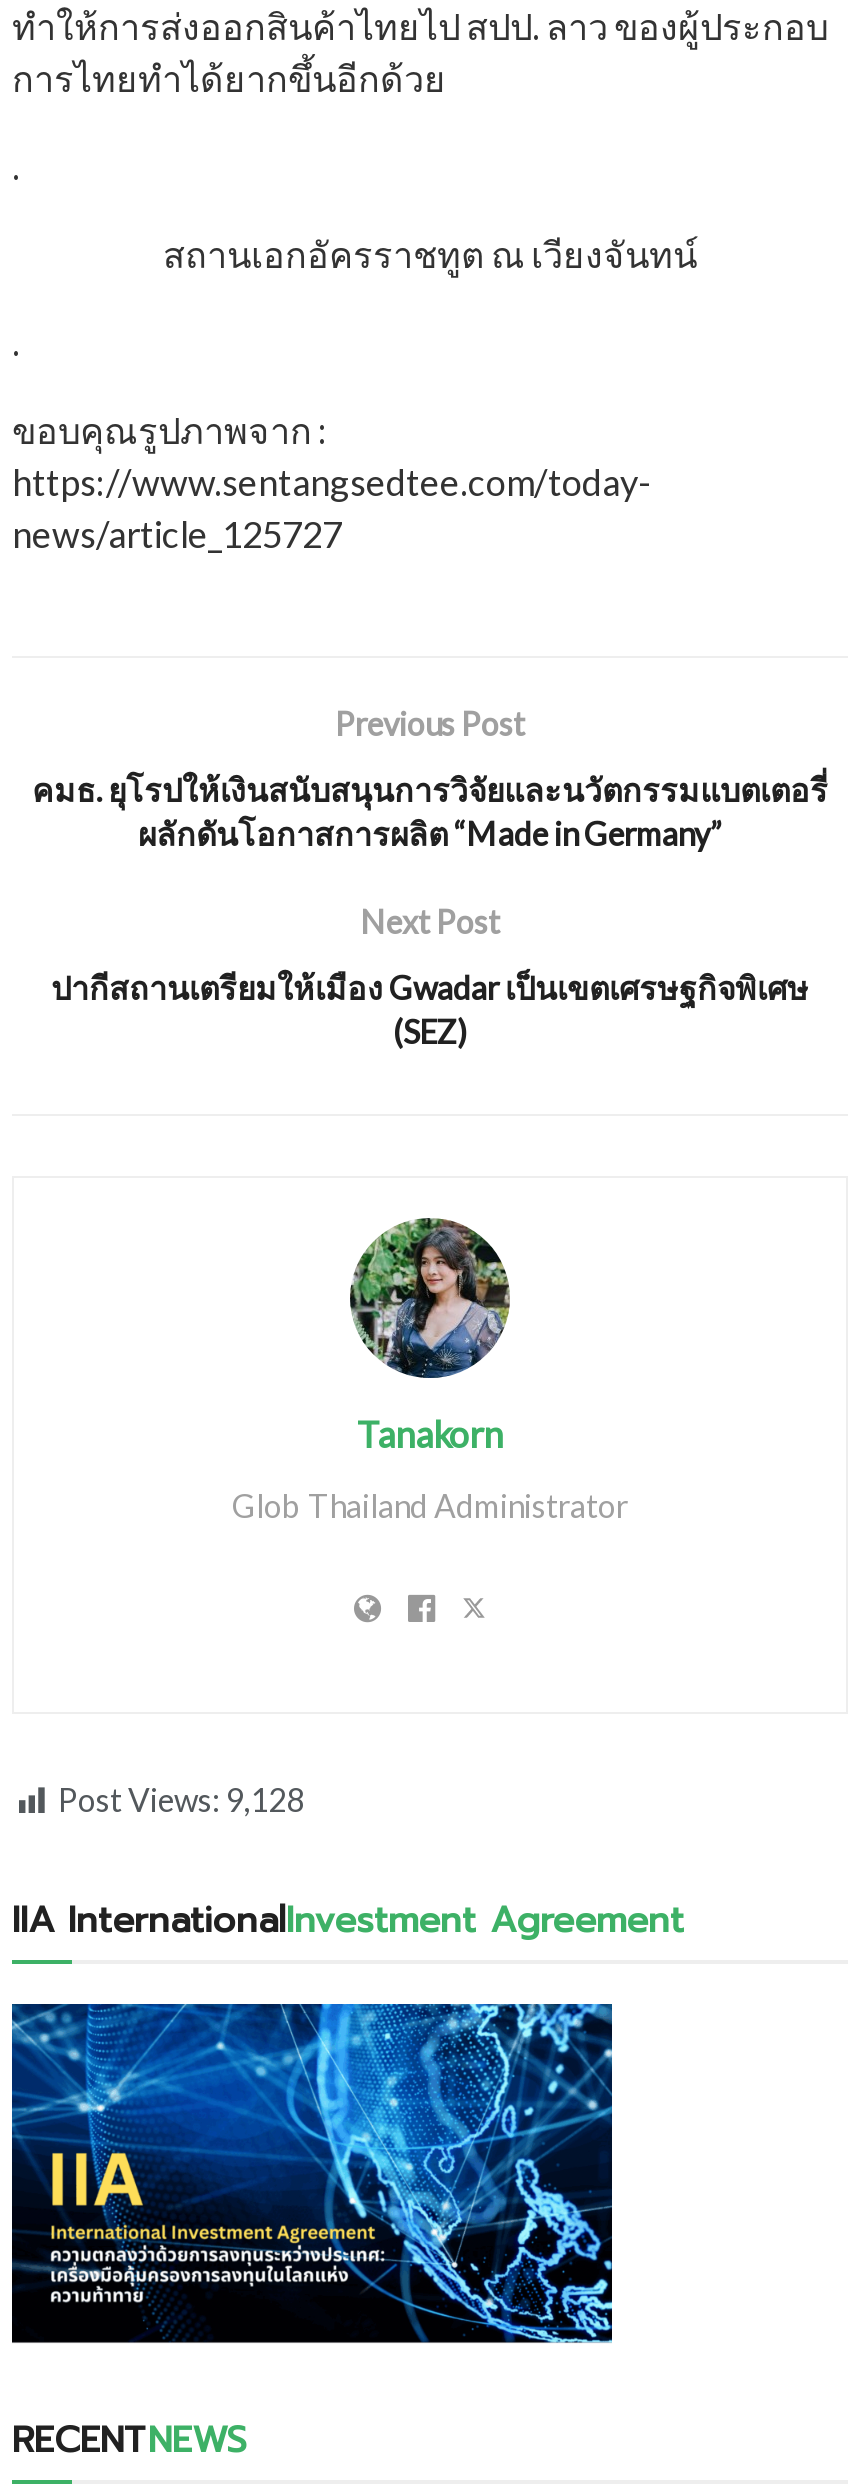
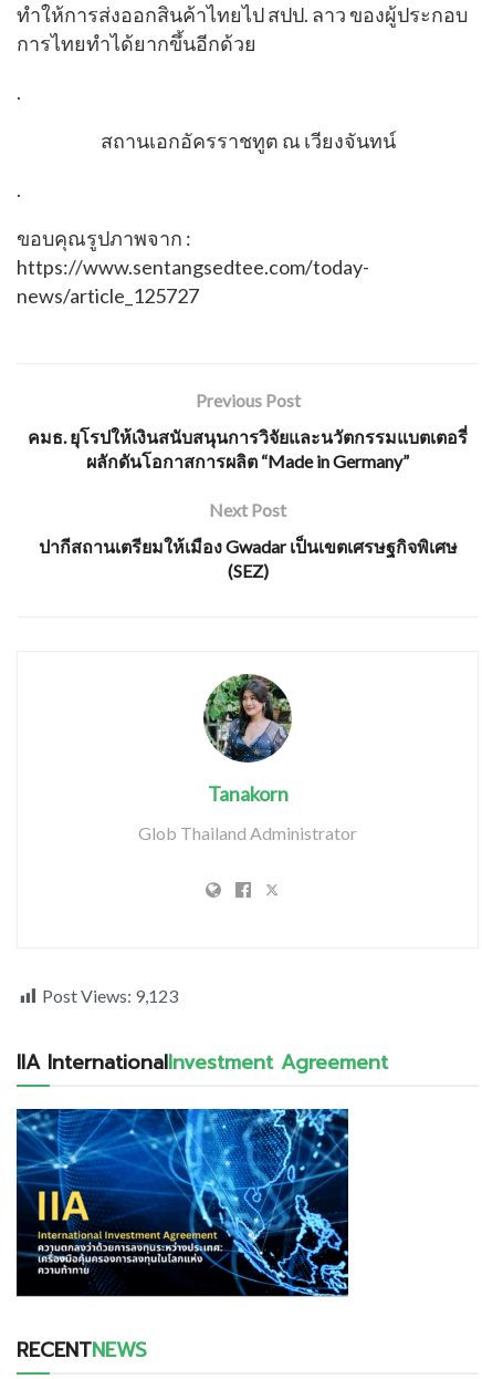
- Post Views: 9,128
+ Post Views: 9,123
